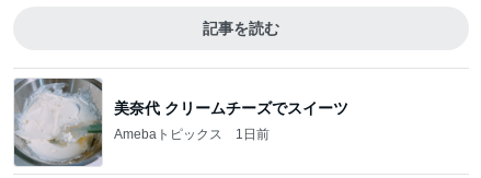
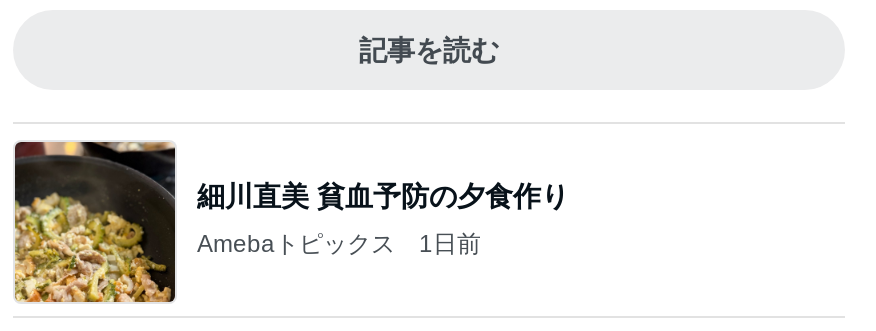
- [image]
- 美奈代 クリームチーズでスイーツ
+ [image]
+ 細川直美 貧血予防の夕食作り
